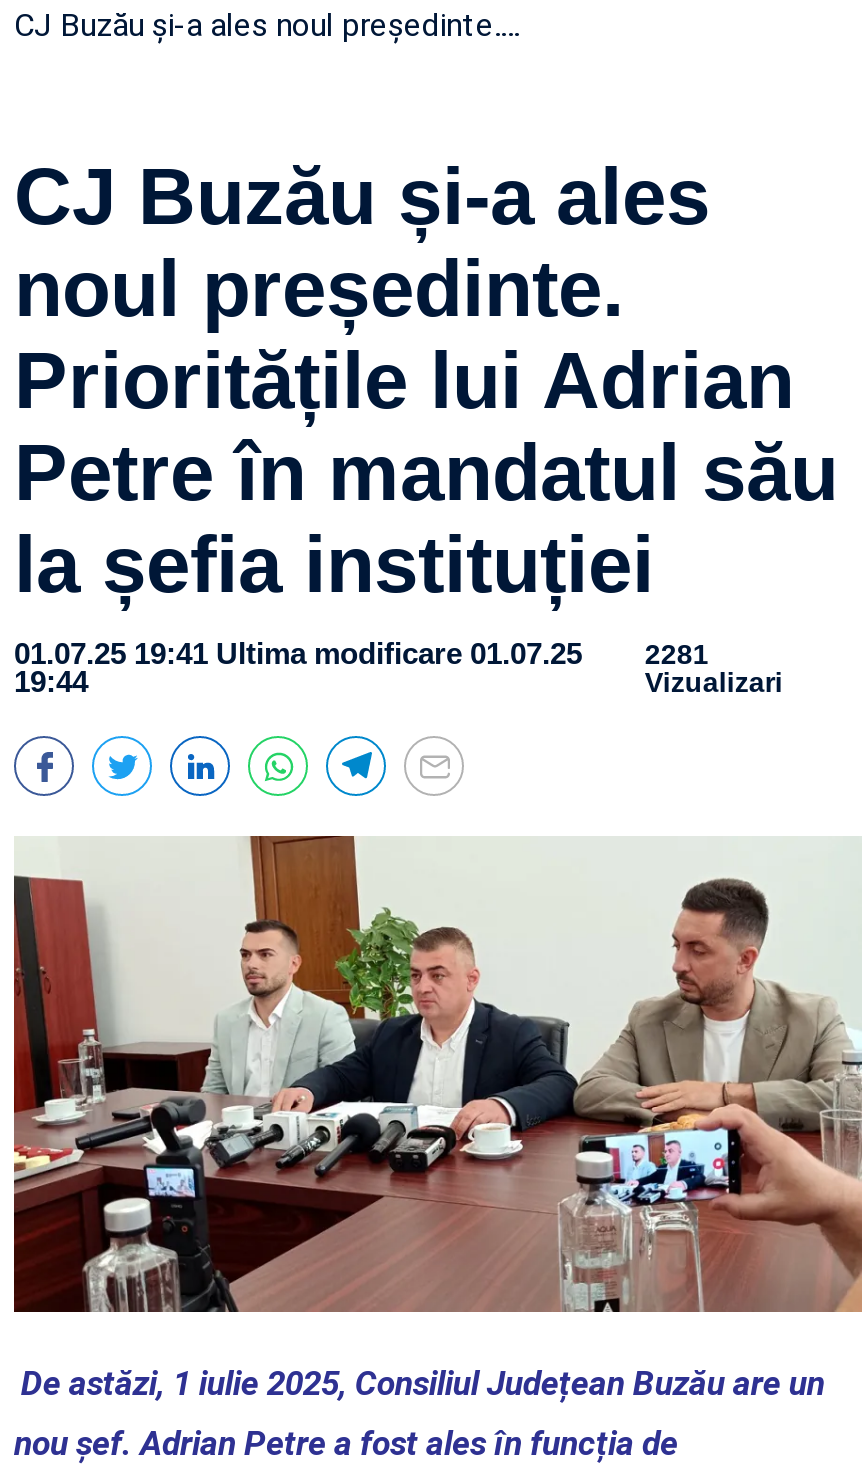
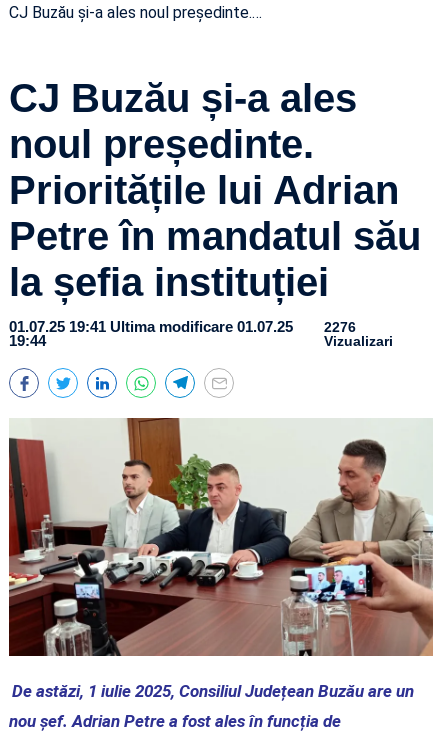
- 01.07.25 19:41 Ultima modificare 01.07.25 2281
+ 01.07.25 19:41 Ultima modificare 01.07.25 2276
